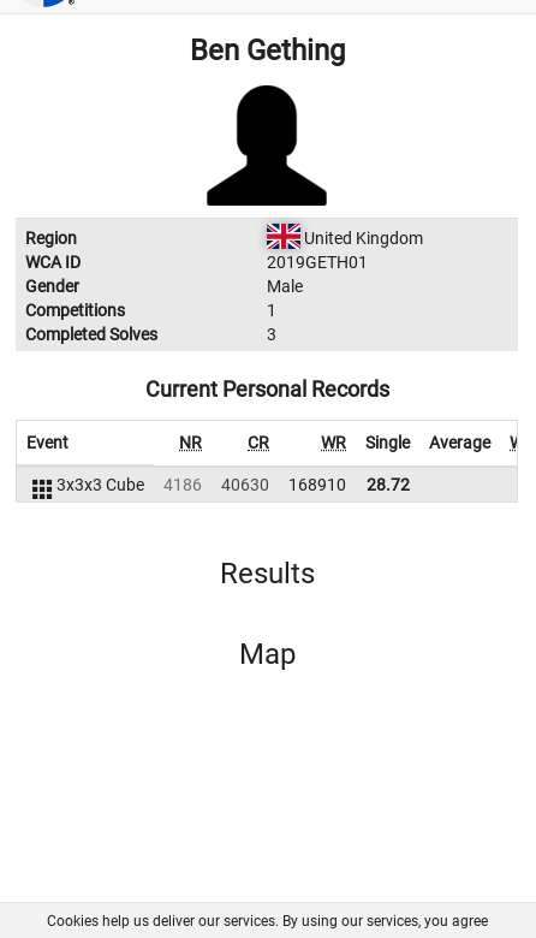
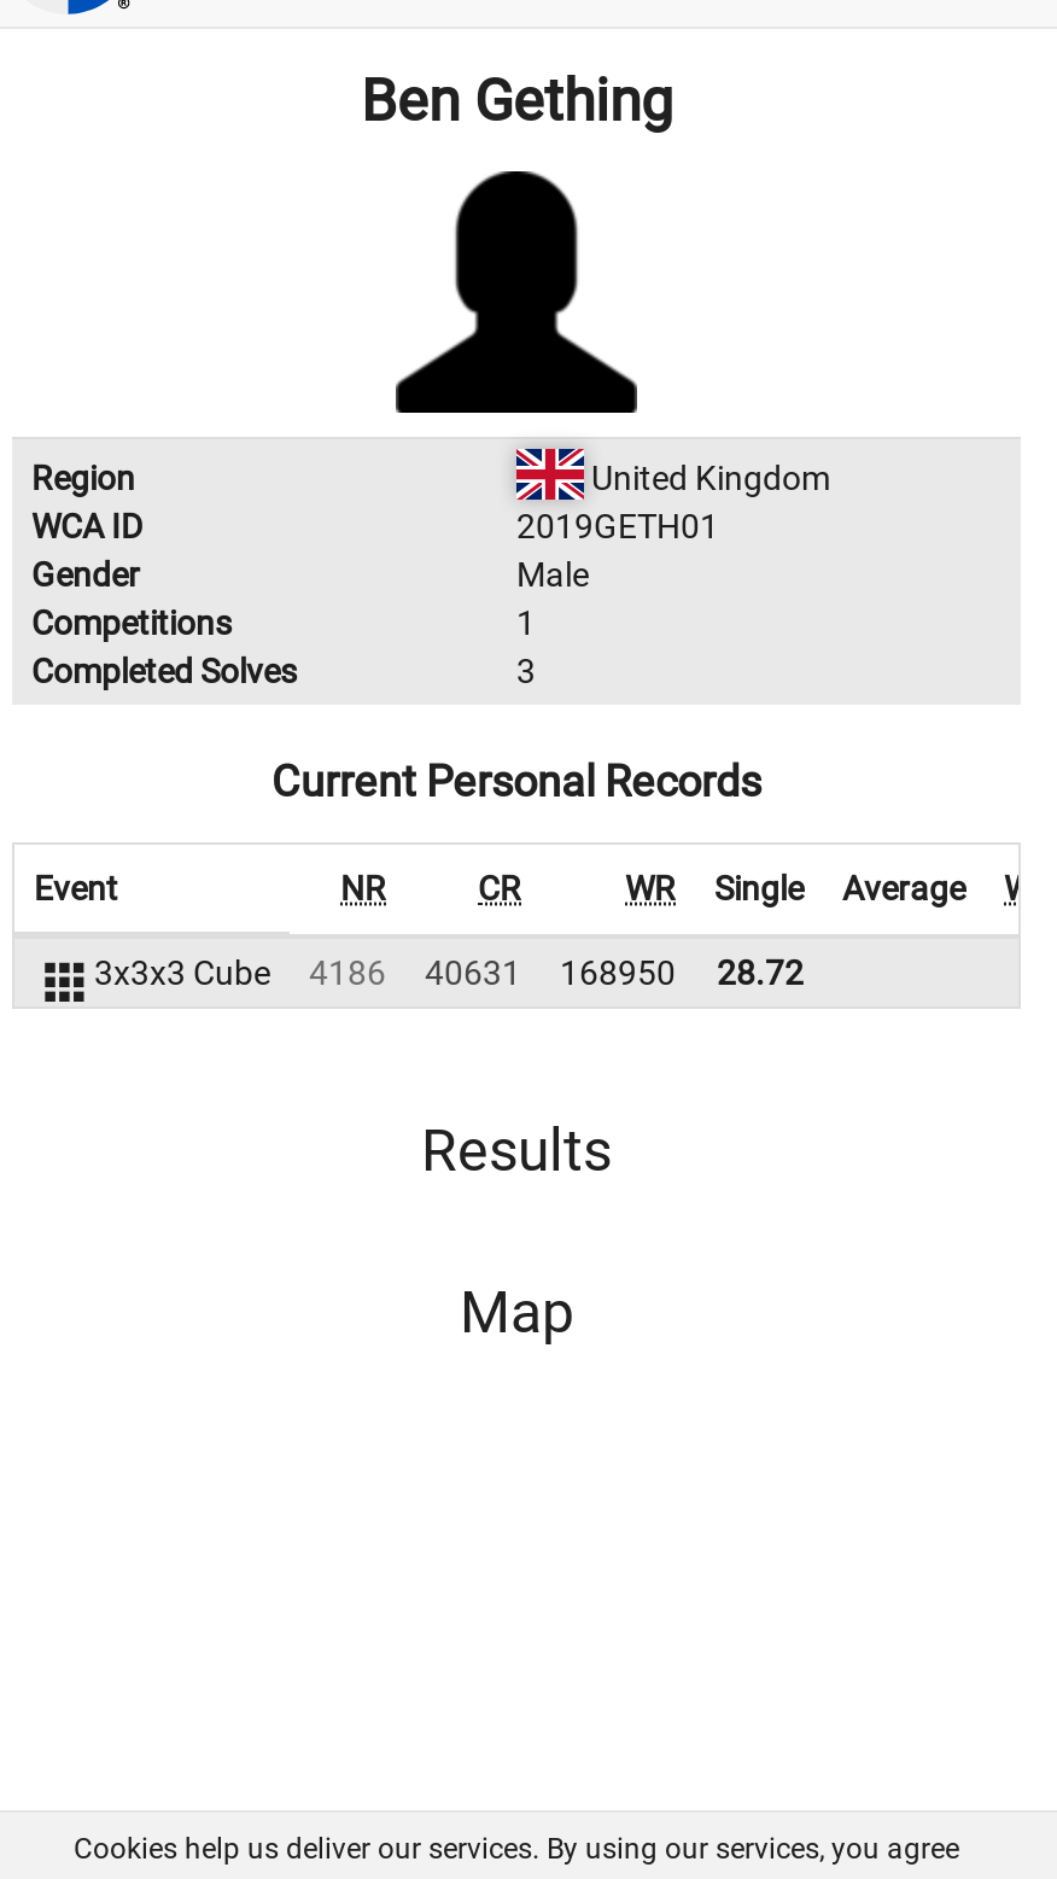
- 40630
+ 40631

- 168910
+ 168950
